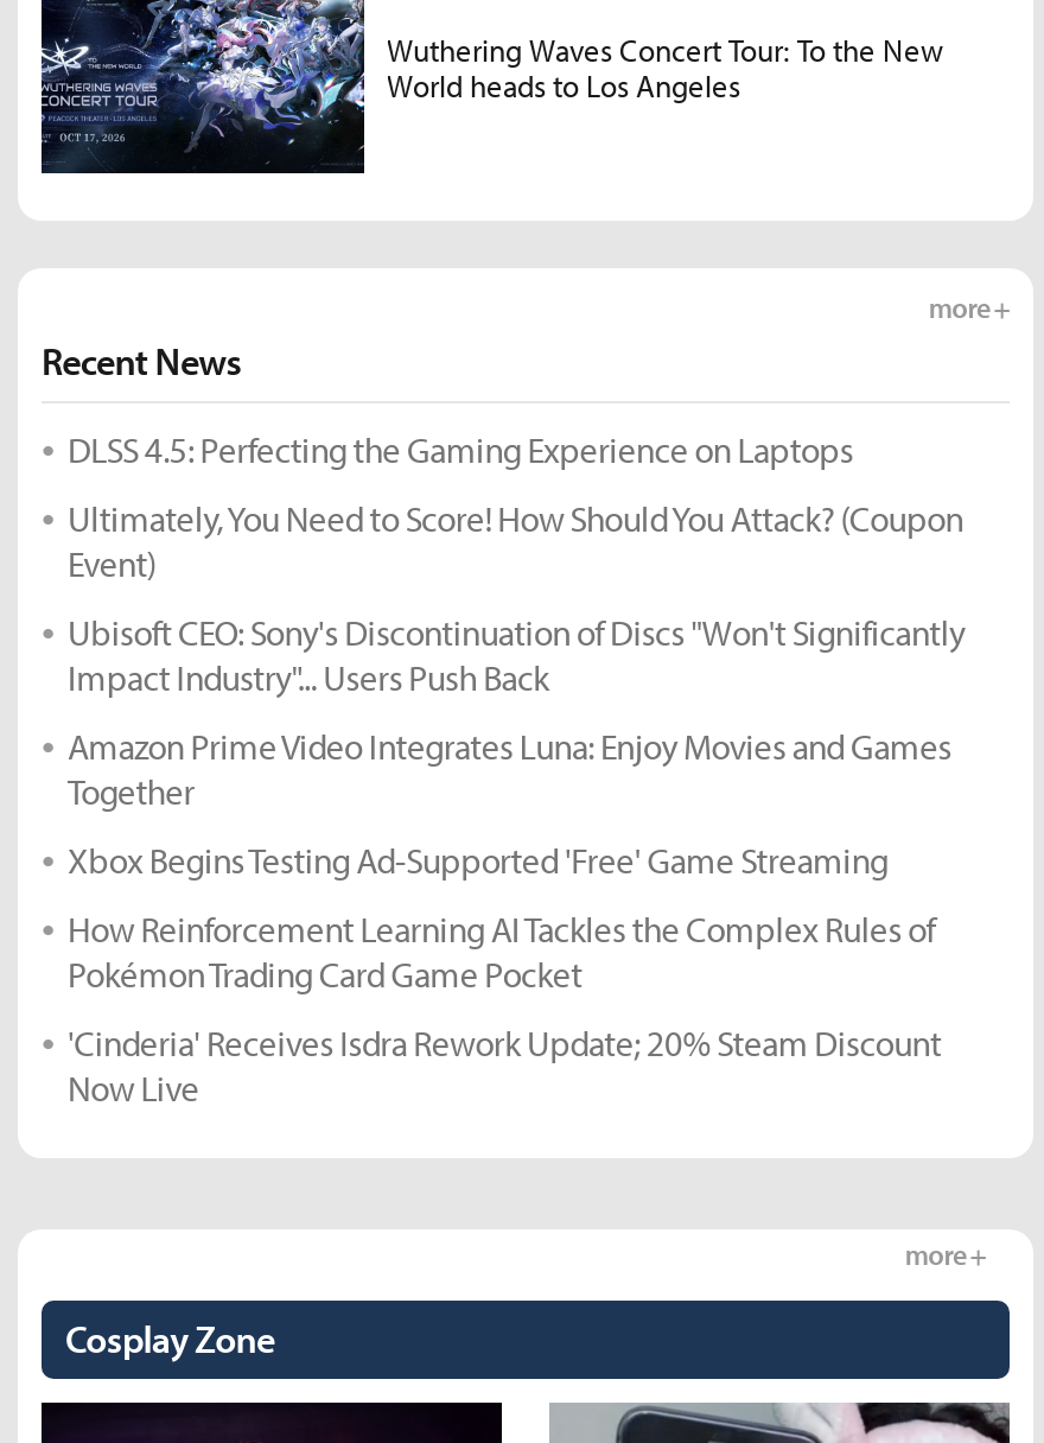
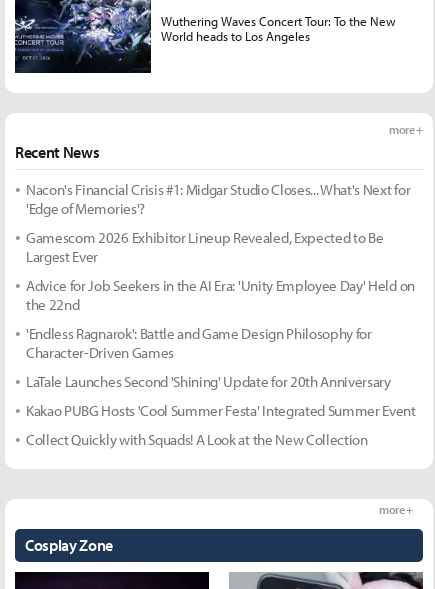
- DLSS 4.5: Perfecting the Gaming Experience on Laptops
+ Nacon's Financial Crisis #1: Midgar Studio Closes... What's Next for
+ 'Edge of Memories'?

- Ultimately, You Need to Score! How Should You Attack? (Coupon
- Event)
+ Gamescom 2026 Exhibitor Lineup Revealed, Expected to Be
+ Largest Ever

- Ubisoft CEO: Sony's Discontinuation of Discs "Won't Significantly
- Impact Industry"... Users Push Back
+ Advice for Job Seekers in the AI Era: 'Unity Employee Day' Held on
+ the 22nd

- Amazon Prime Video Integrates Luna: Enjoy Movies and Games
- Together
+ 'Endless Ragnarok': Battle and Game Design Philosophy for
+ Character-Driven Games

- Xbox Begins Testing Ad-Supported 'Free' Game Streaming
+ LaTale Launches Second 'Shining' Update for 20th Anniversary

- How Reinforcement Learning AI Tackles the Complex Rules of
- Pokémon Trading Card Game Pocket
+ Kakao PUBG Hosts 'Cool Summer Festa' Integrated Summer Event

- 'Cinderia' Receives Isdra Rework Update; 20% Steam Discount
- Now Live
+ Collect Quickly with Squads! A Look at the New Collection
